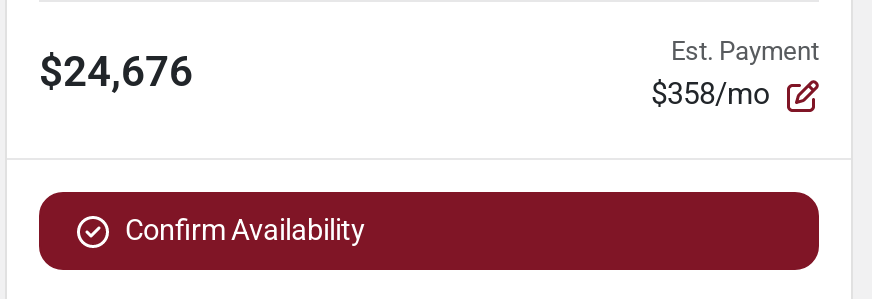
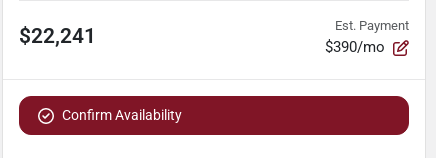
- $24,676
+ $22,241

- $358/mo
+ $390/mo
